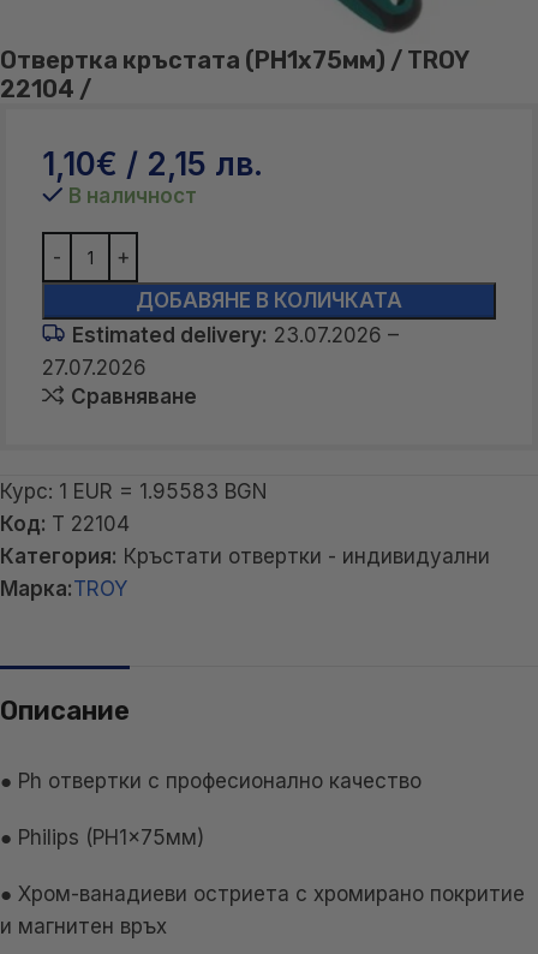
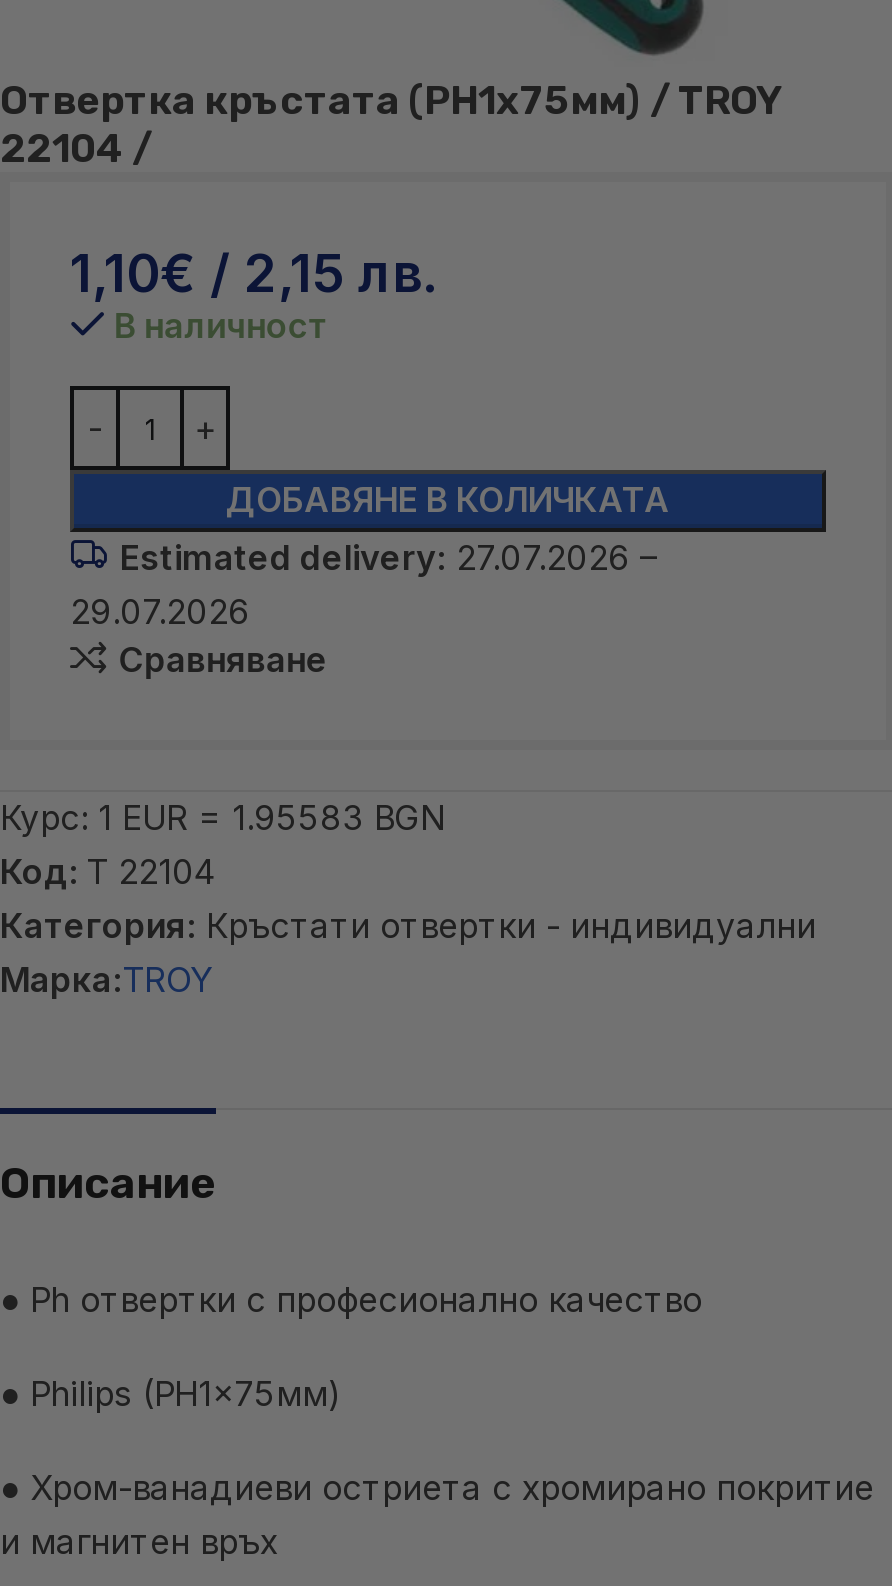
- Estimated delivery: 23.07.2026 –
+ Estimated delivery: 27.07.2026 –

- 27.07.2026
+ 29.07.2026
